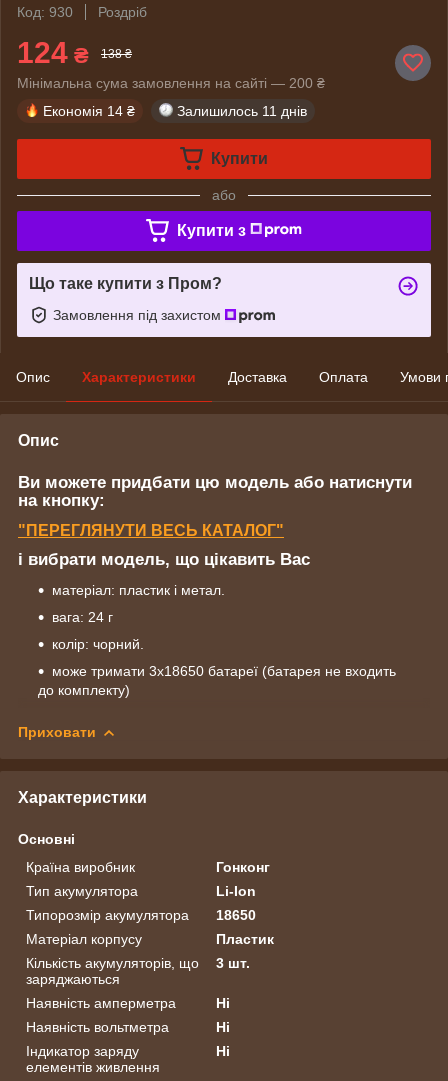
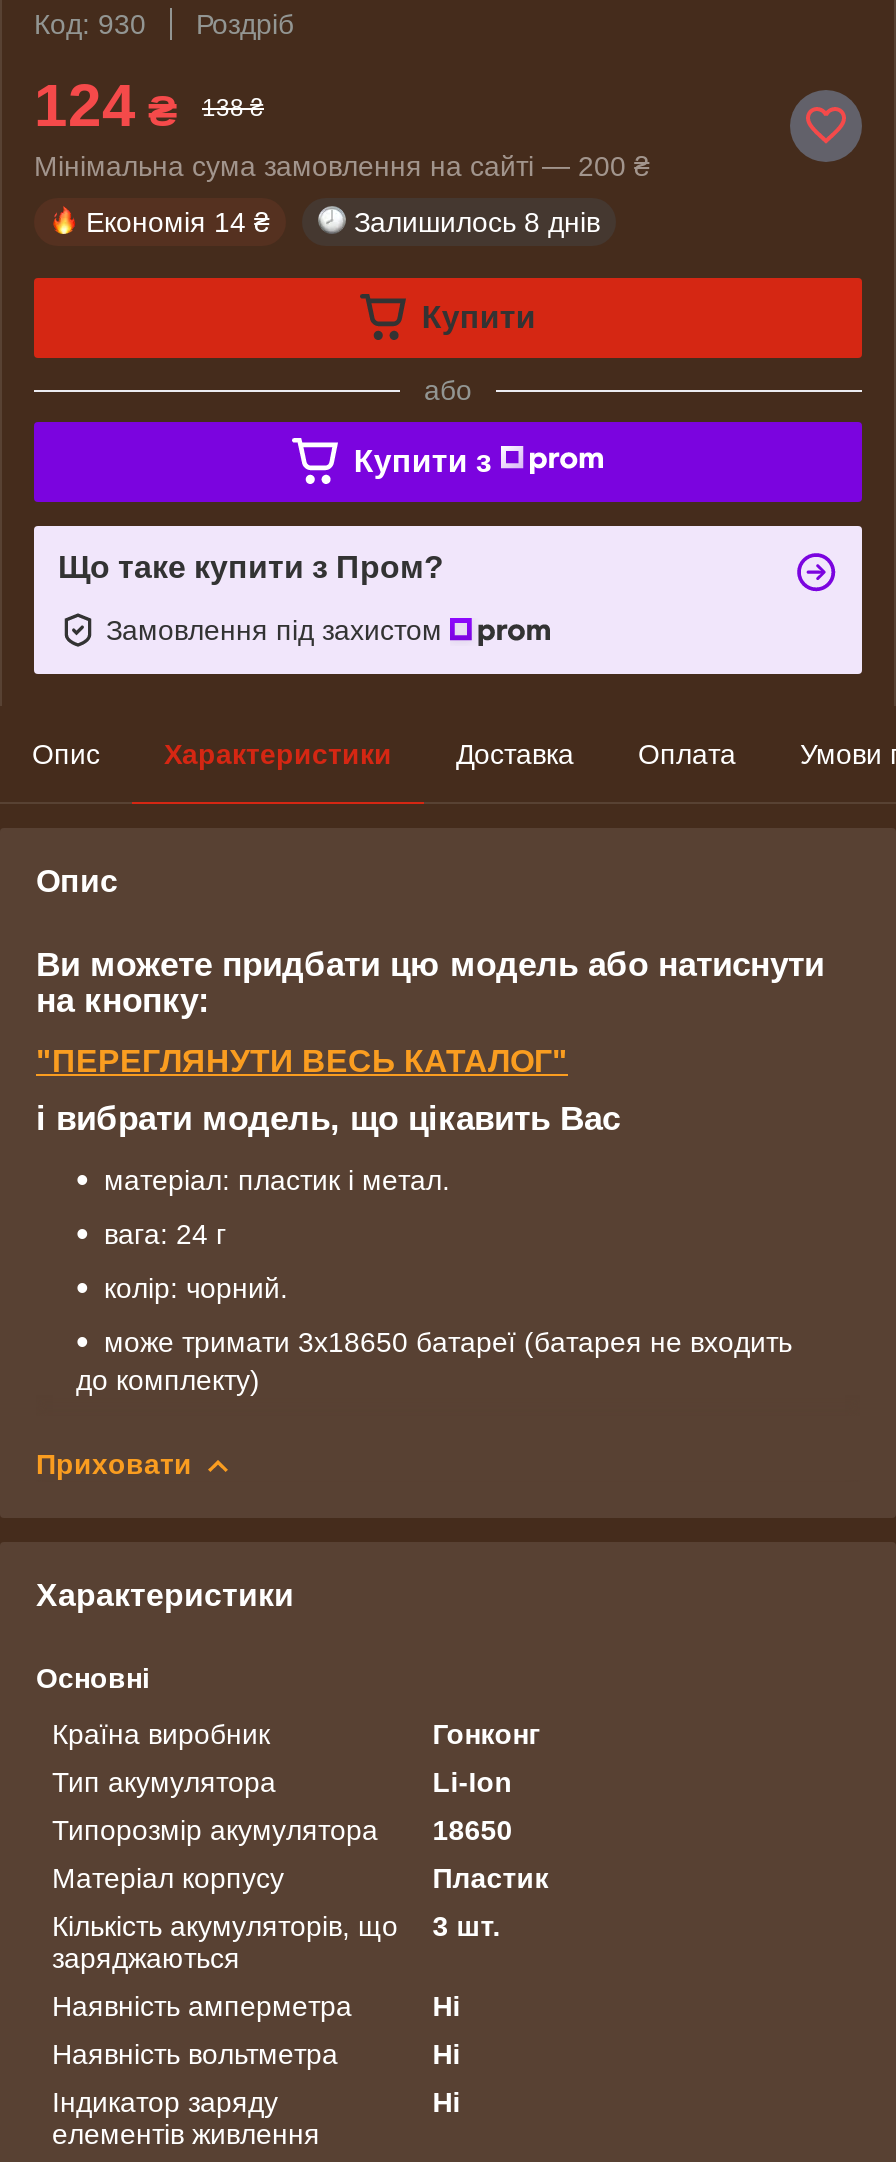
- Залишилось 11 днів
+ Залишилось 8 днів
